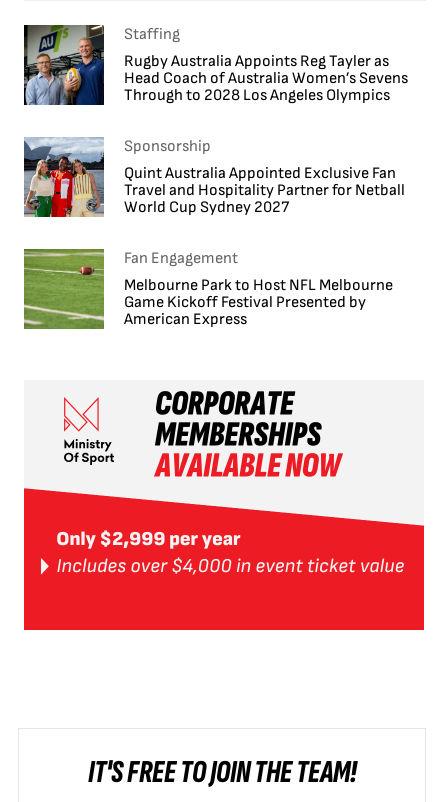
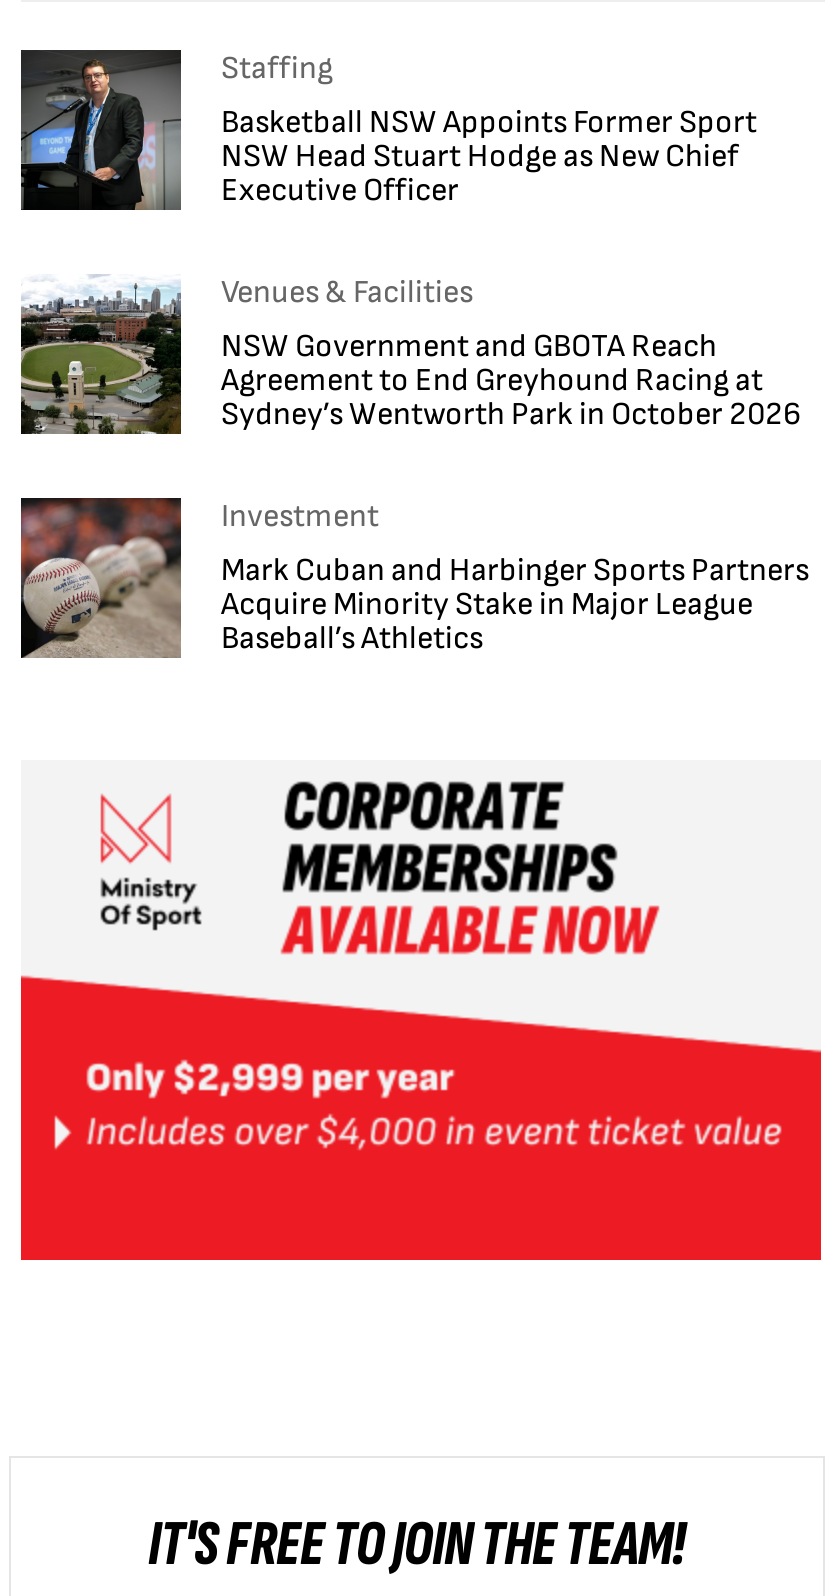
- [image]
- Rugby Australia Appoints Reg Tayler as
- Head Coach of Australia Women’s Sevens
- Through to 2028 Los Angeles Olympics
+ [image]
+ Basketball NSW Appoints Former Sport
+ NSW Head Stuart Hodge as New Chief
+ Executive Officer

- [image]
- Sponsorship
- Quint Australia Appointed Exclusive Fan
- Travel and Hospitality Partner for Netball
- World Cup Sydney 2027
+ [image]
+ Venues & Facilities
+ NSW Government and GBOTA Reach
+ Agreement to End Greyhound Racing at
+ Sydney’s Wentworth Park in October 2026

- [image]
- Fan Engagement
- Melbourne Park to Host NFL Melbourne
- Game Kickoff Festival Presented by
- American Express
+ [image]
+ Investment
+ Mark Cuban and Harbinger Sports Partners
+ Acquire Minority Stake in Major League
+ Baseball’s Athletics
